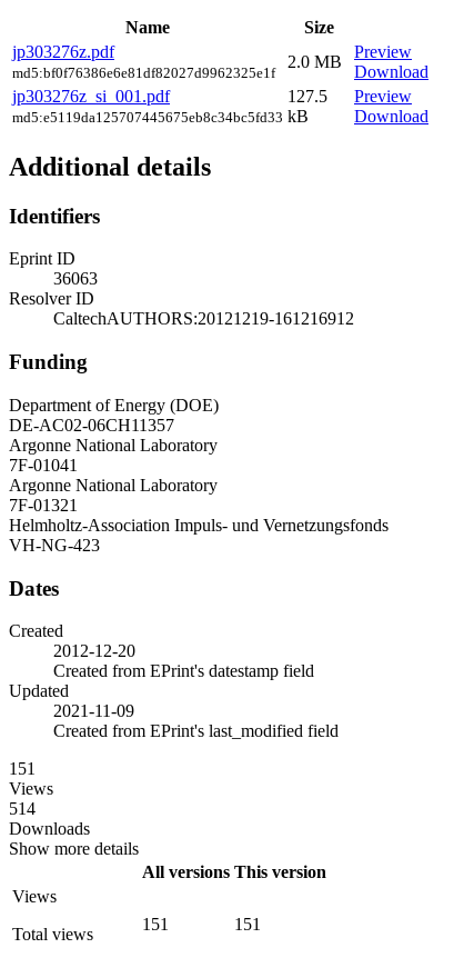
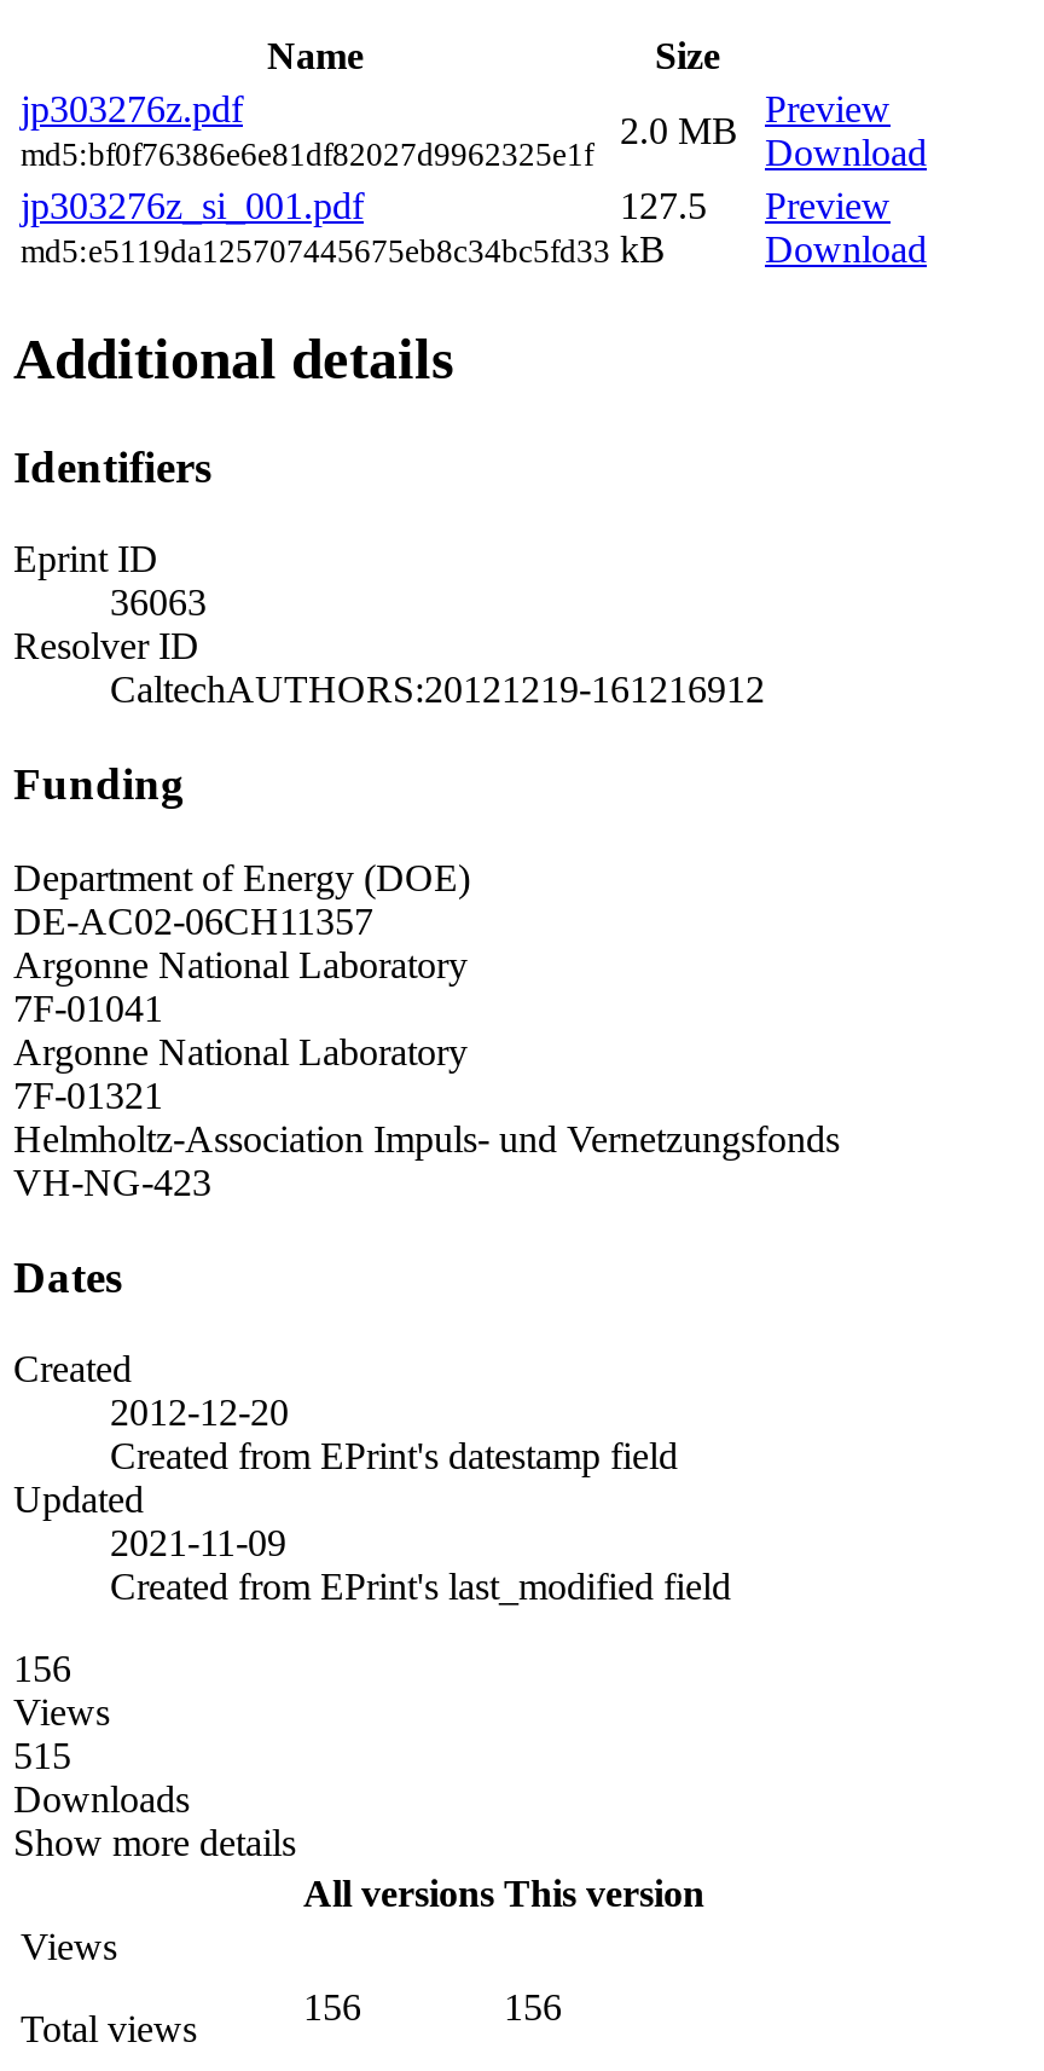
- 151
+ 156

- 514
+ 515

- 151
+ 156

- 151
+ 156
